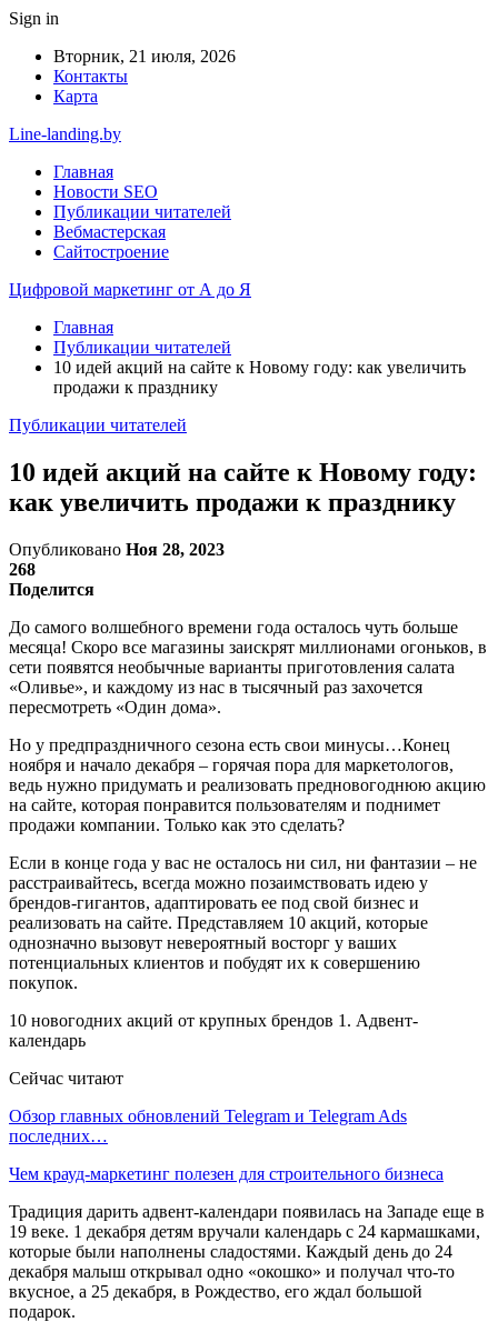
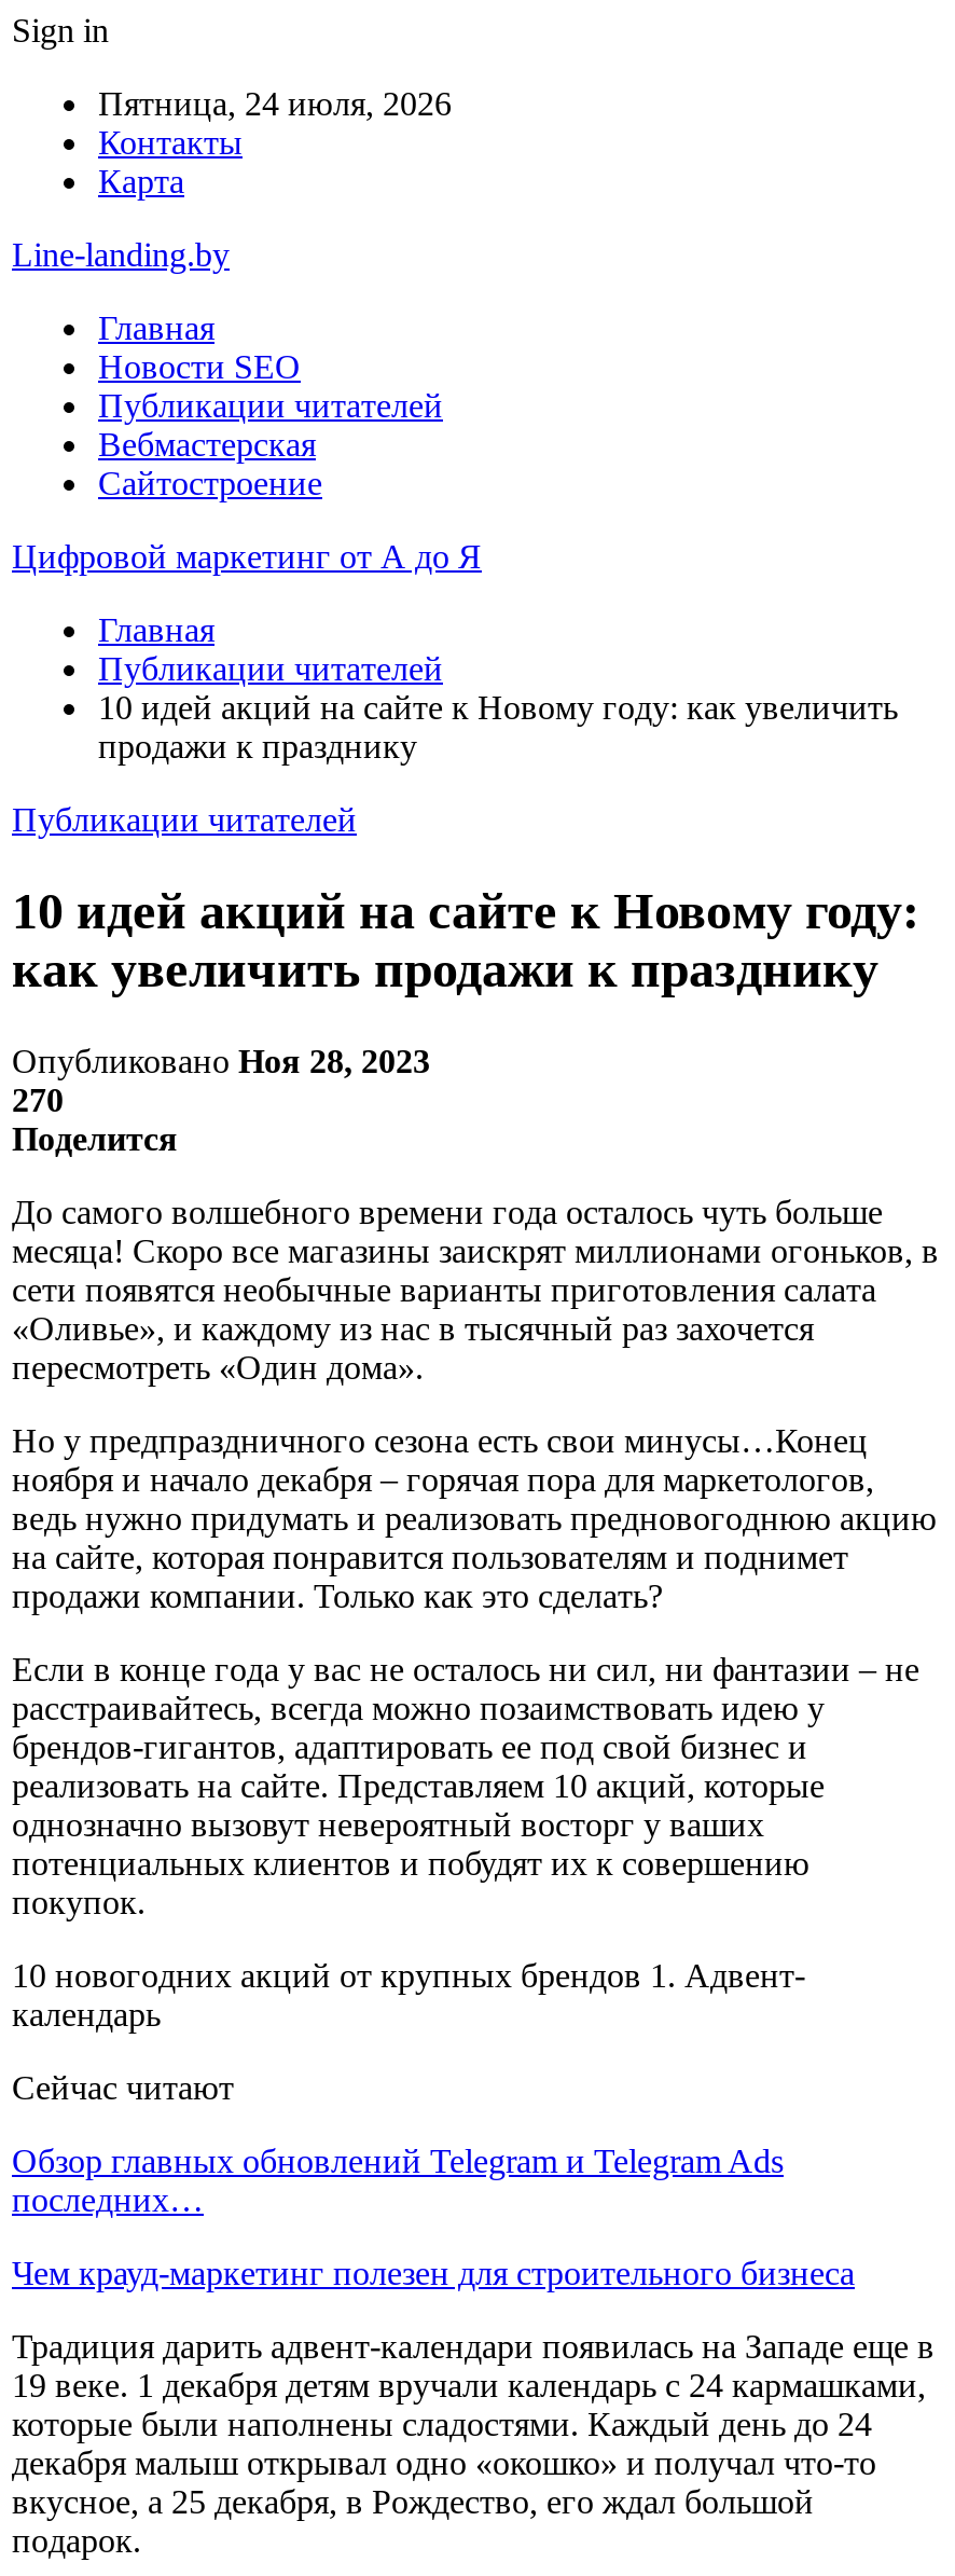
- Вторник, 21 июля, 2026
+ Пятница, 24 июля, 2026

- 268
+ 270
